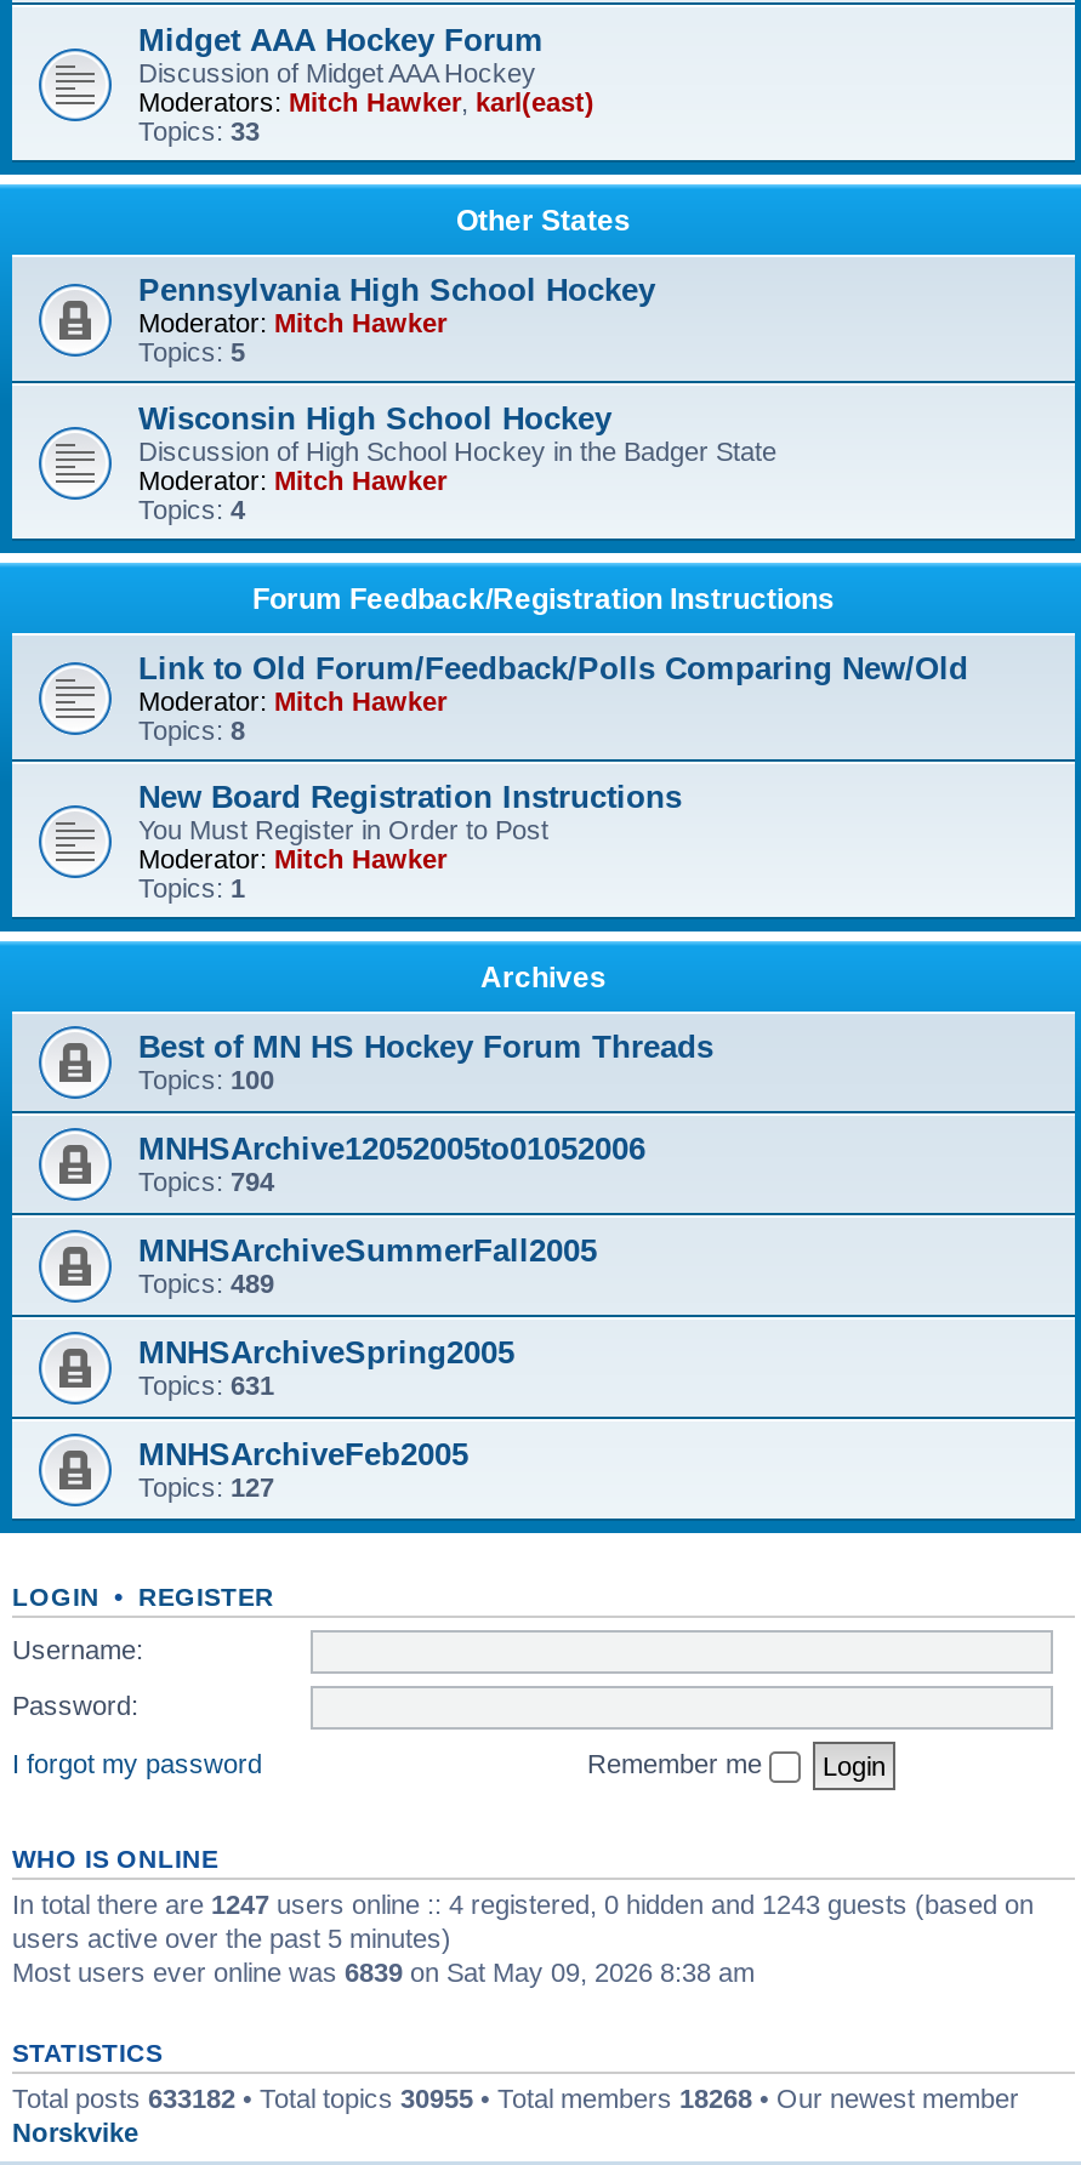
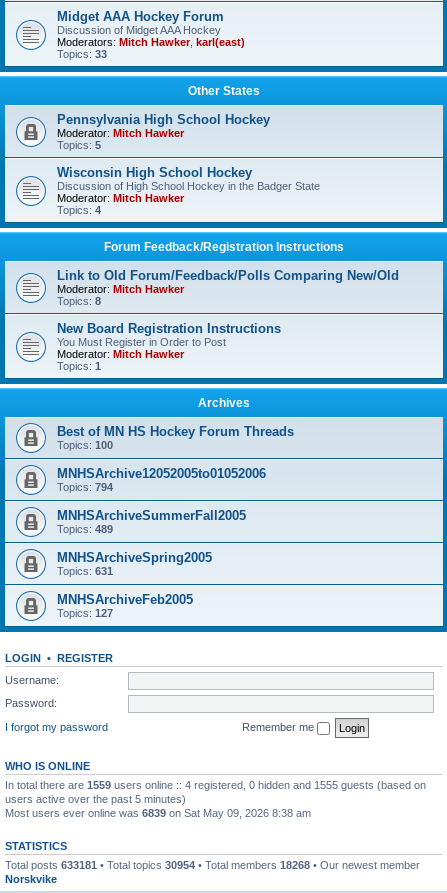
- In total there are 1247 users online :: 4 registered, 0 hidden and 1243 guests (based on
+ In total there are 1559 users online :: 4 registered, 0 hidden and 1555 guests (based on

- Total posts 633182 • Total topics 30955 • Total members 18268 • Our newest member
+ Total posts 633181 • Total topics 30954 • Total members 18268 • Our newest member
